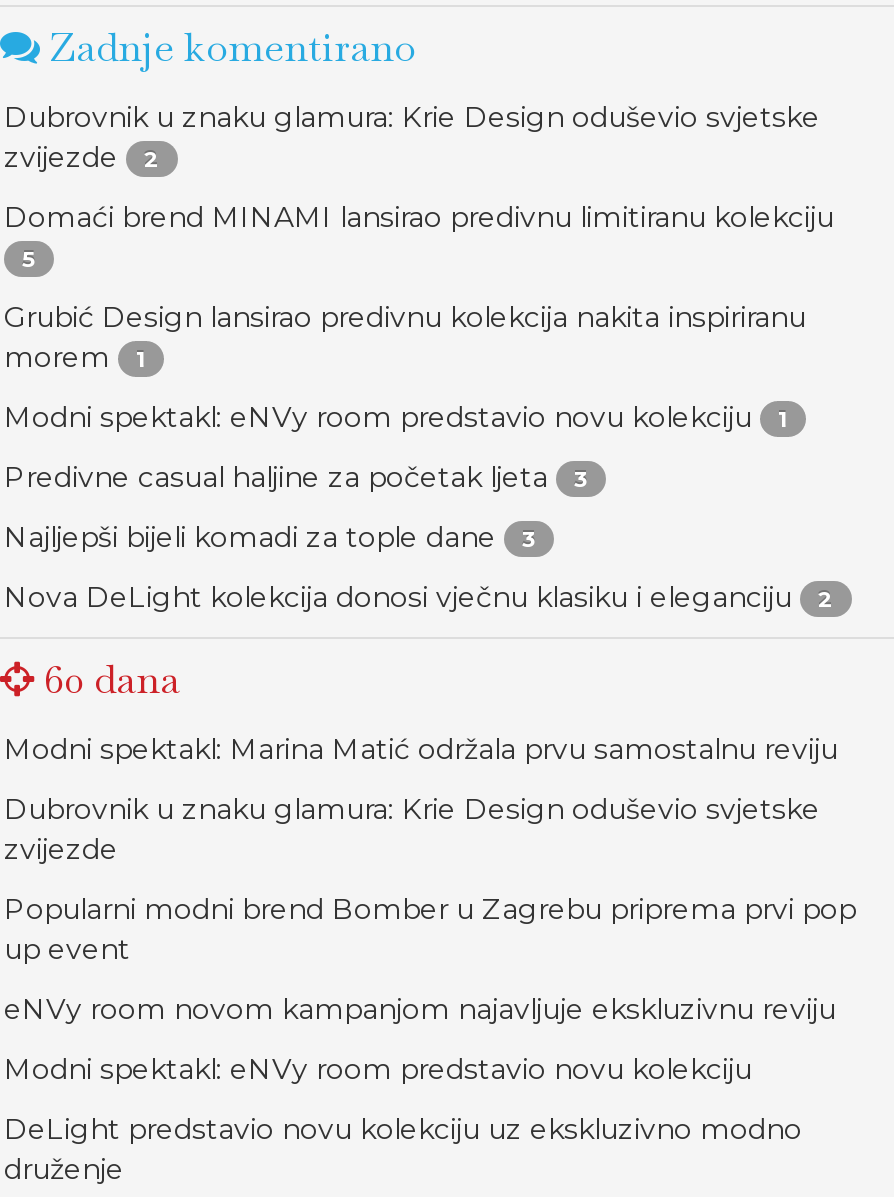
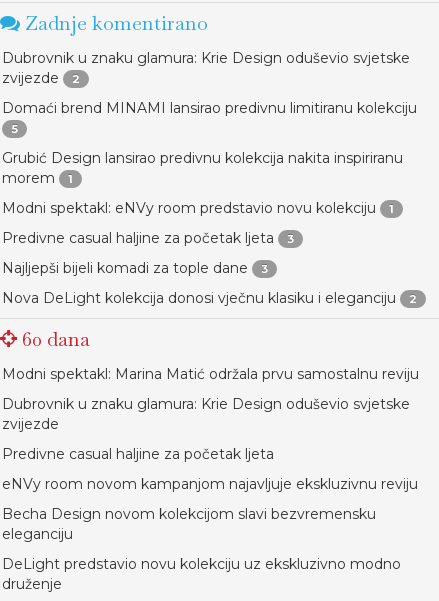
- Popularni modni brend Bomber u Zagrebu priprema prvi pop
- up event
+ Predivne casual haljine za početak ljeta

moved up: eNVy room novom kampanjom najavljuje ekskluzivnu reviju

- Modni spektakl: eNVy room predstavio novu kolekciju
+ Becha Design novom kolekcijom slavi bezvremensku
+ eleganciju
